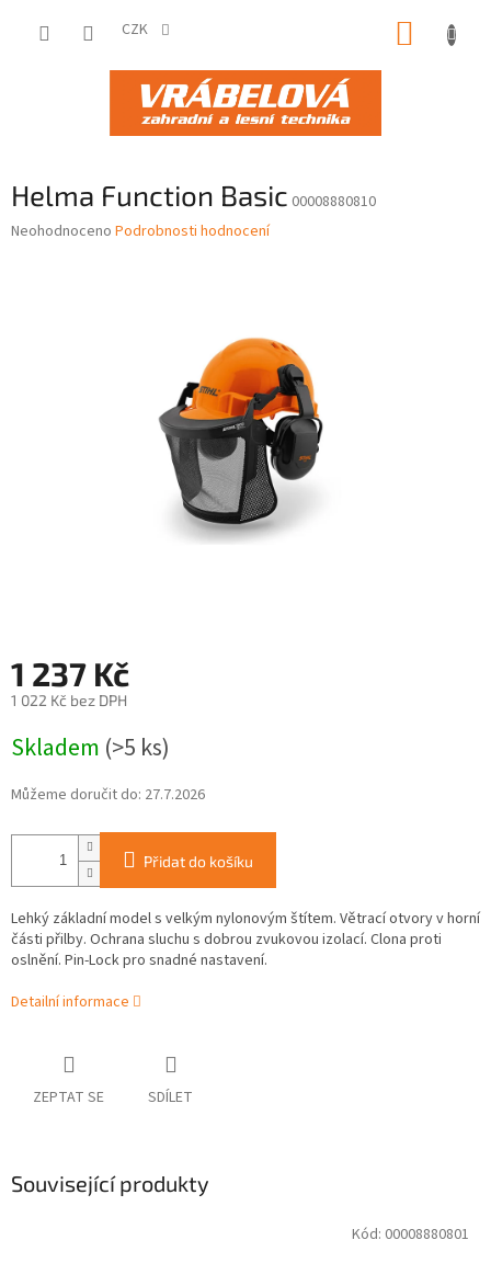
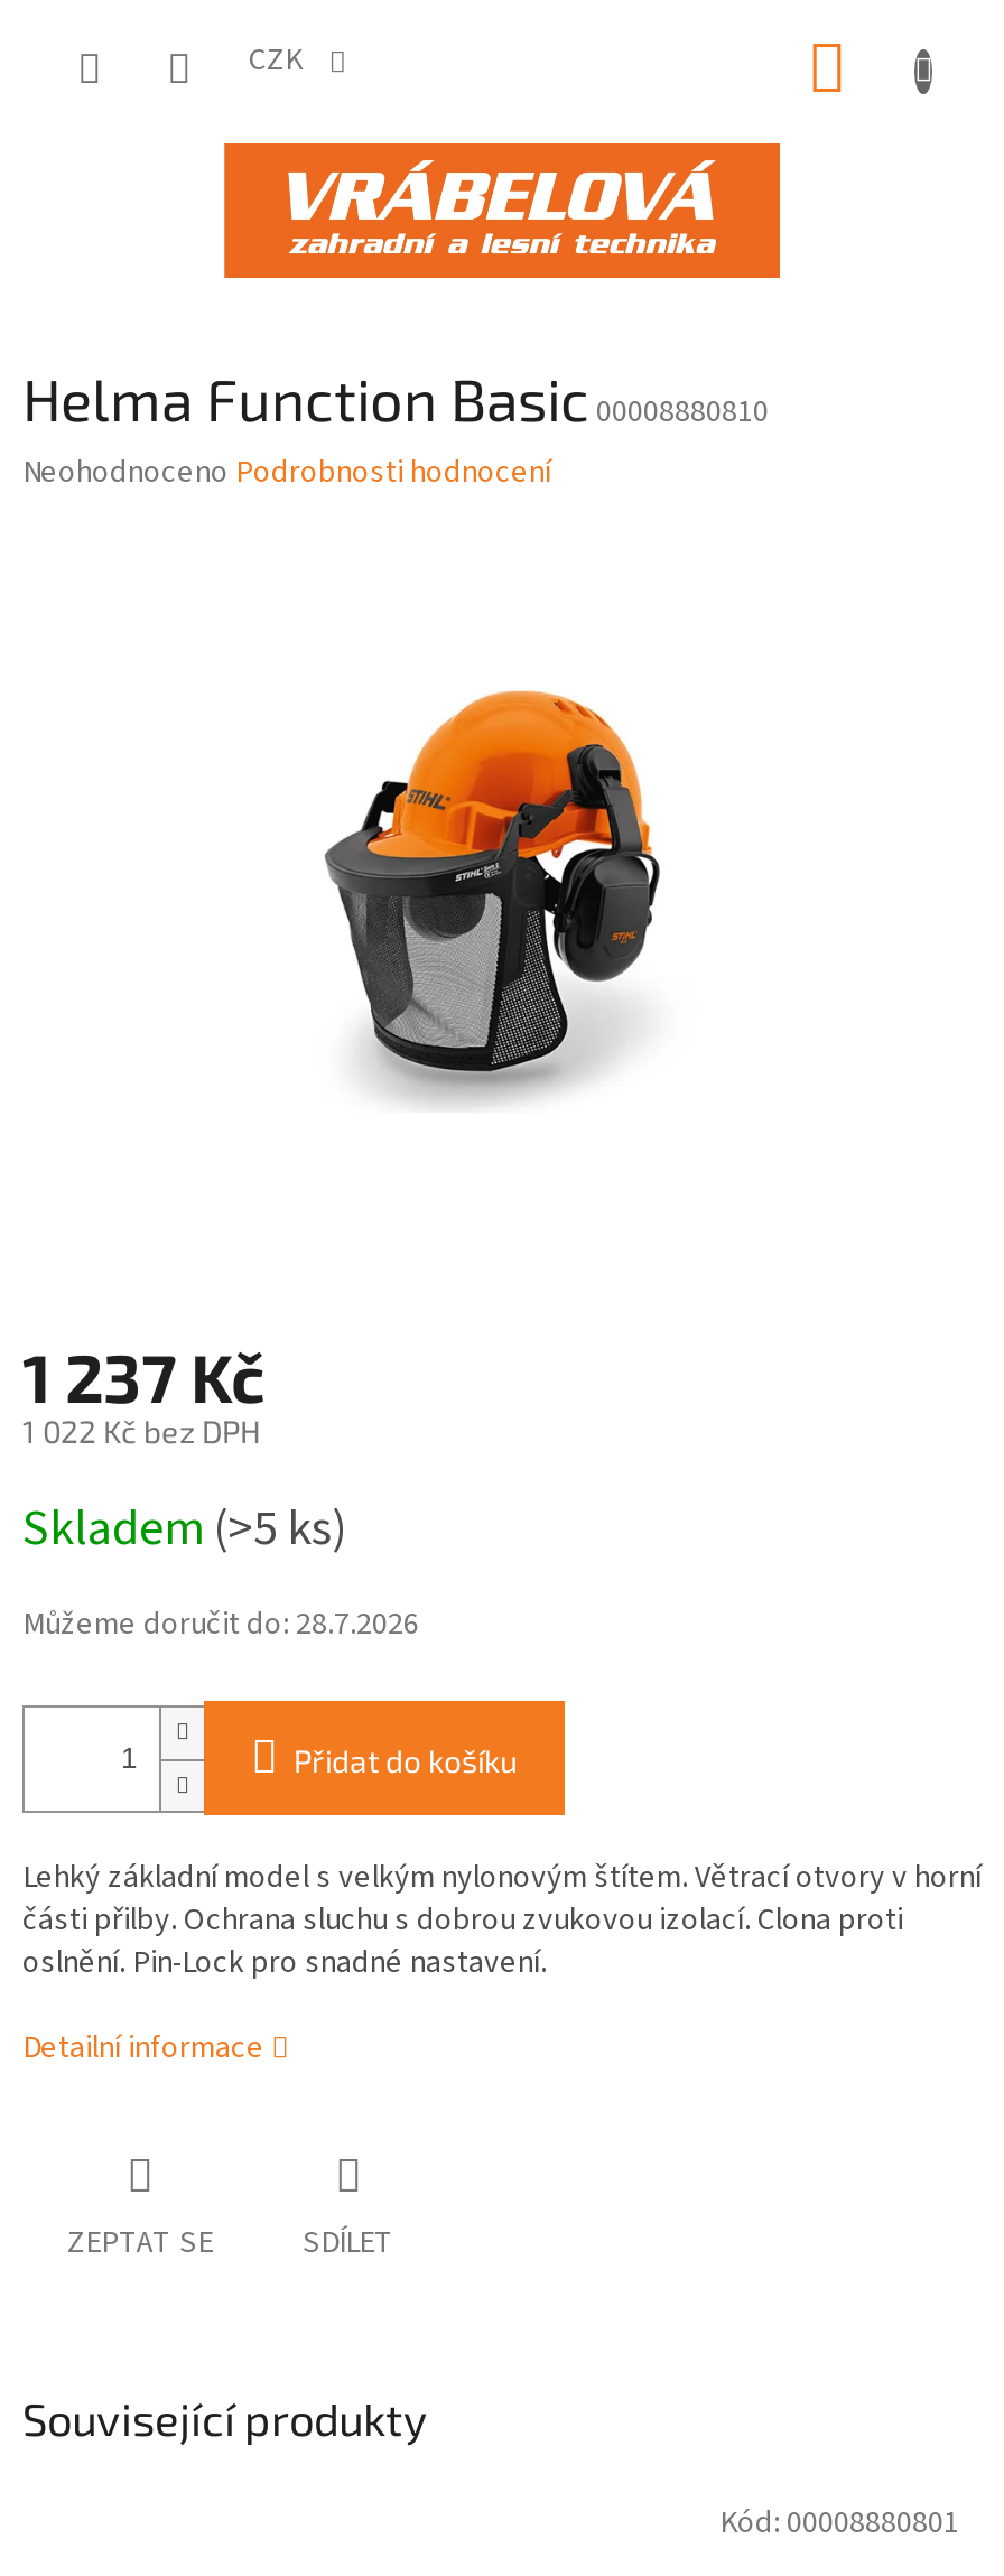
- Můžeme doručit do: 27.7.2026
+ Můžeme doručit do: 28.7.2026
